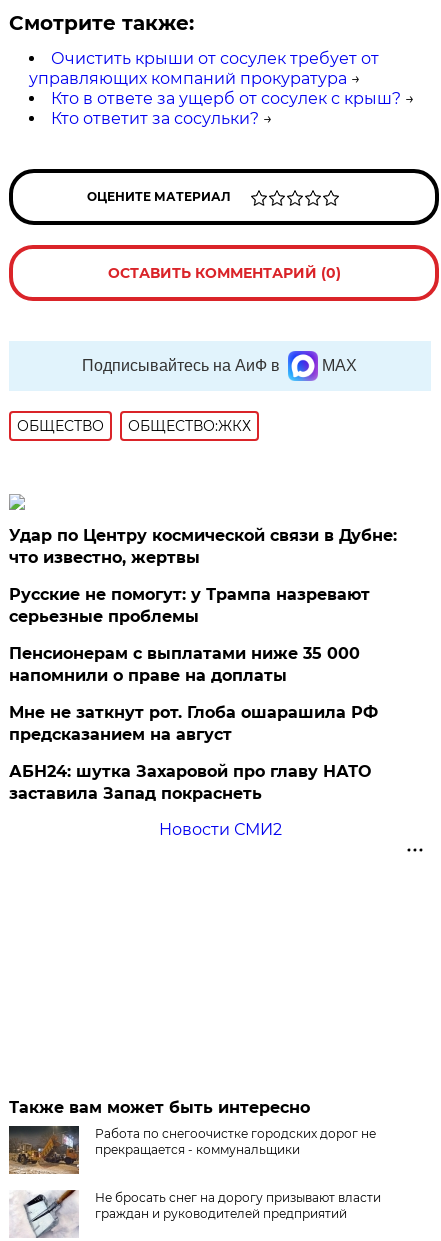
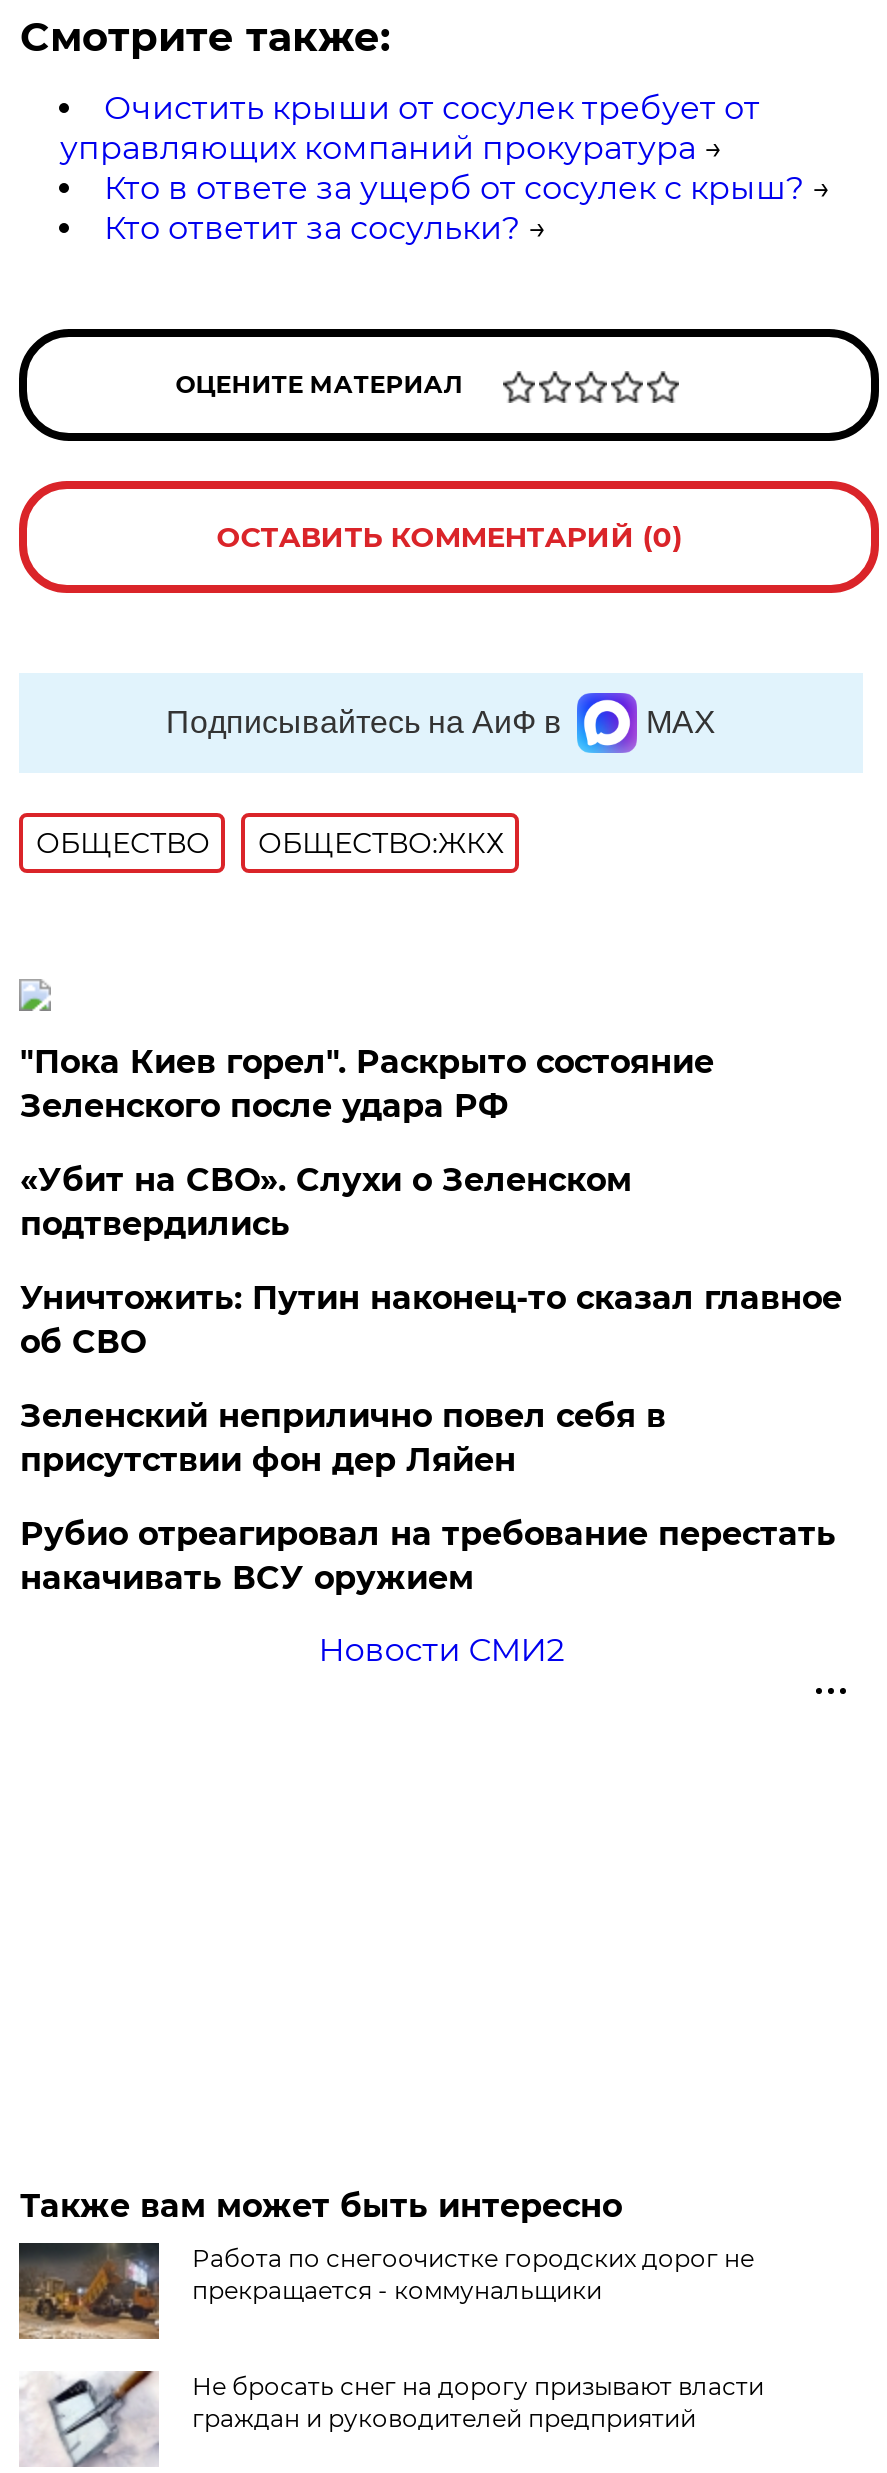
- Удар по Центру космической связи в Дубне:
- что известно, жертвы
+ "Пока Киев горел". Раскрыто состояние
+ Зеленского после удара РФ

- Русские не помогут: у Трампа назревают
- серьезные проблемы
+ «Убит на СВО». Слухи о Зеленском
+ подтвердились

- Пенсионерам с выплатами ниже 35 000
- напомнили о праве на доплаты
+ Уничтожить: Путин наконец-то сказал главное
+ об СВО

- Мне не заткнут рот. Глоба ошарашила РФ
- предсказанием на август
+ Зеленский неприлично повел cебя в
+ присутствии фон дер Ляйен

- АБН24: шутка Захаровой про главу НАТО
- заставила Запад покраснеть
+ Рубио отреагировал на требование перестать
+ накачивать ВСУ оружием
